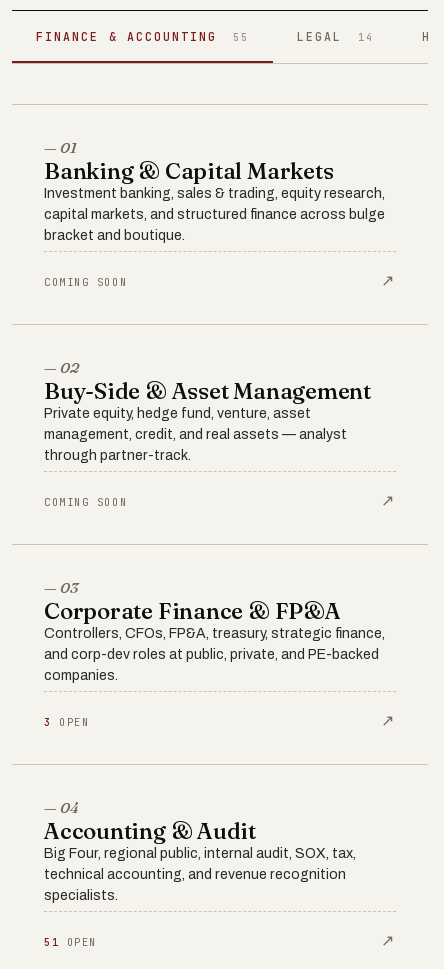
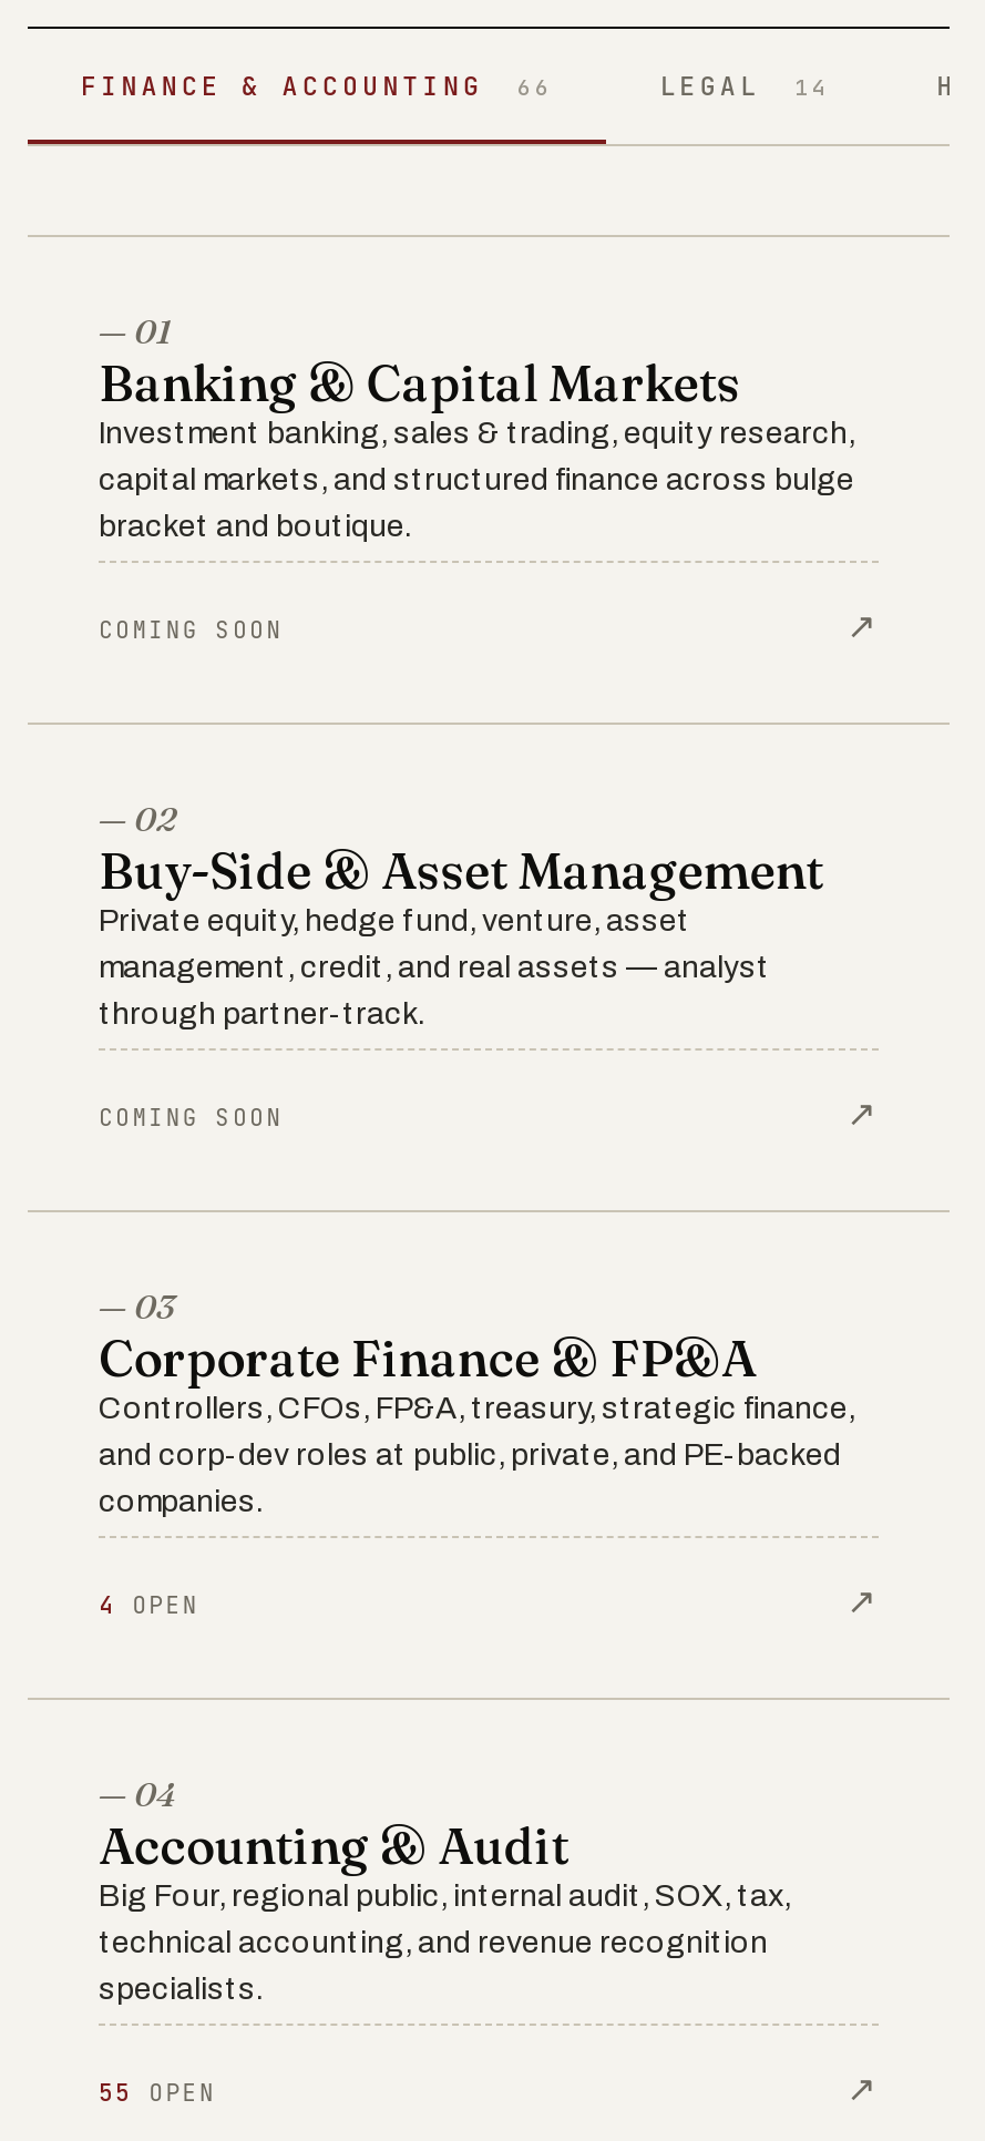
- FINANCE & ACCOUNTING 55
+ FINANCE & ACCOUNTING 66

- 3 OPEN
+ 4 OPEN

- 51 OPEN
+ 55 OPEN
